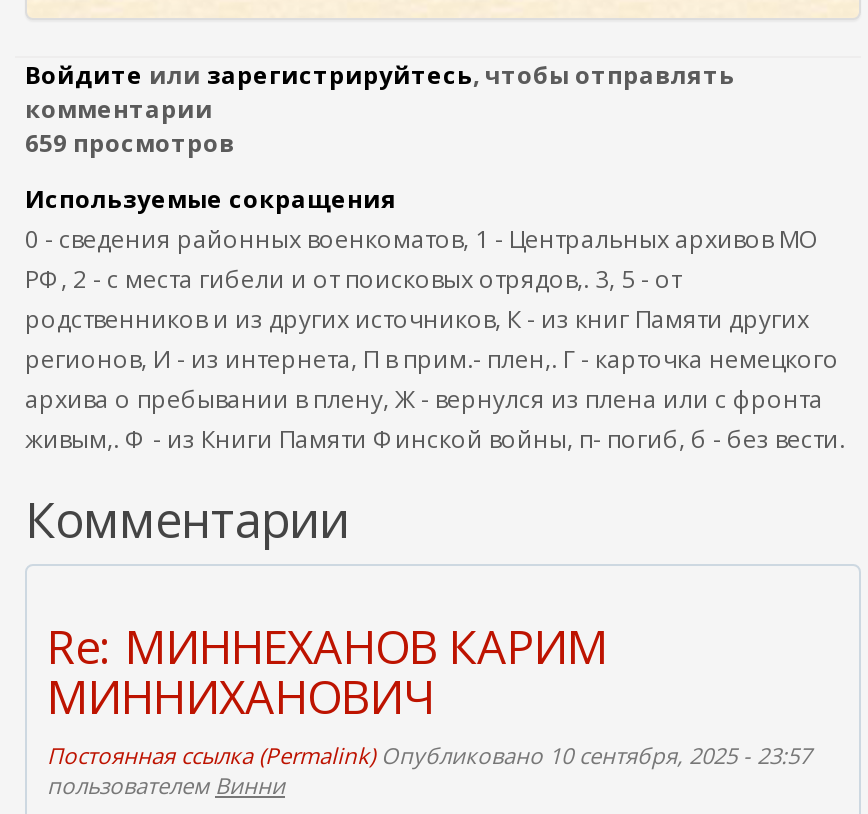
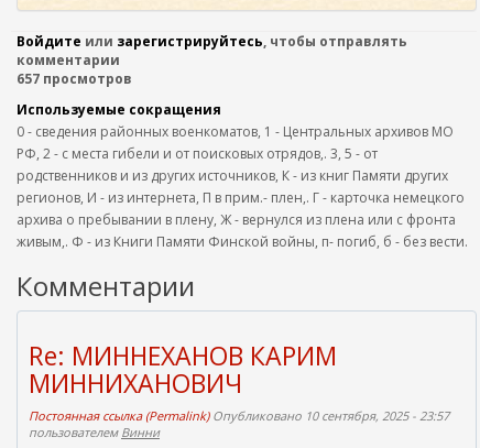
- 659 просмотров
+ 657 просмотров
